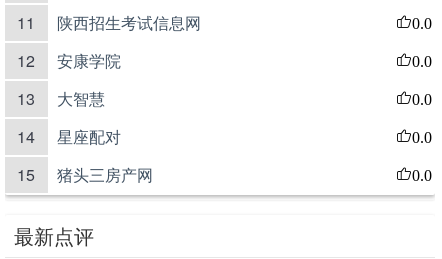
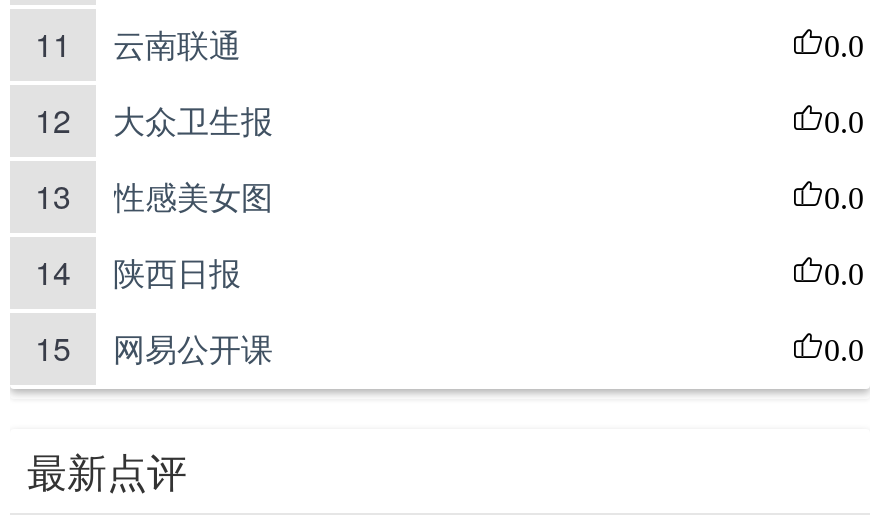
- 陕西招生考试信息网
+ 云南联通

- 安康学院
+ 大众卫生报

- 大智慧
+ 性感美女图

- 星座配对
+ 陕西日报

- 猪头三房产网
+ 网易公开课
